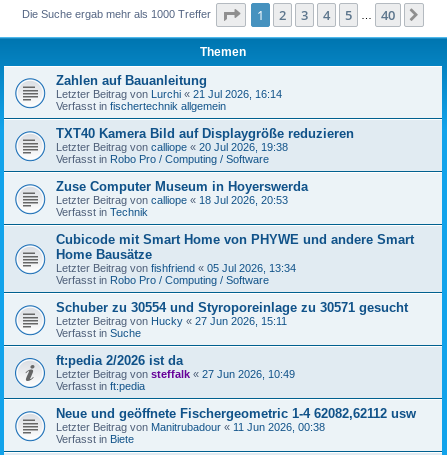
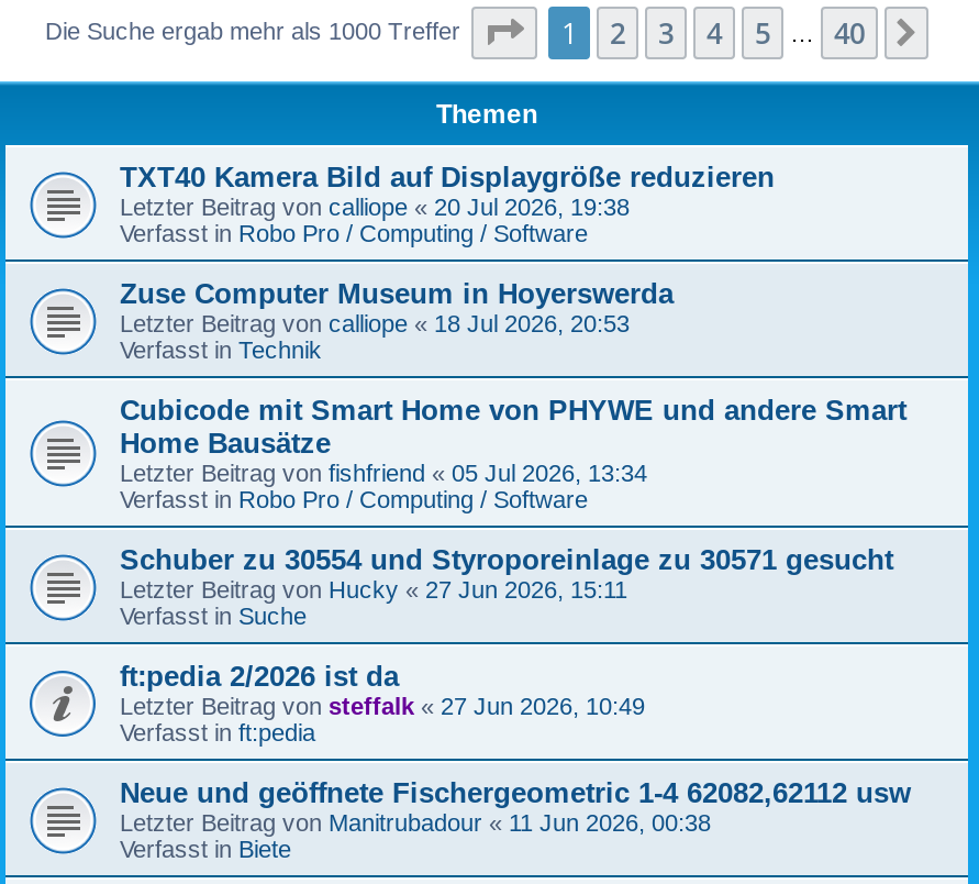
- Zahlen auf Bauanleitung
- Letzter Beitrag von Lurchi «21 Jul 2026, 16:14
- Verfasst in fischertechnik allgemein
